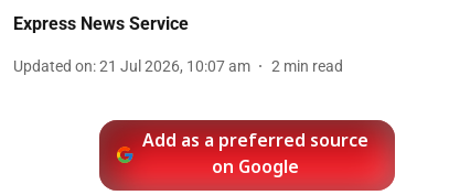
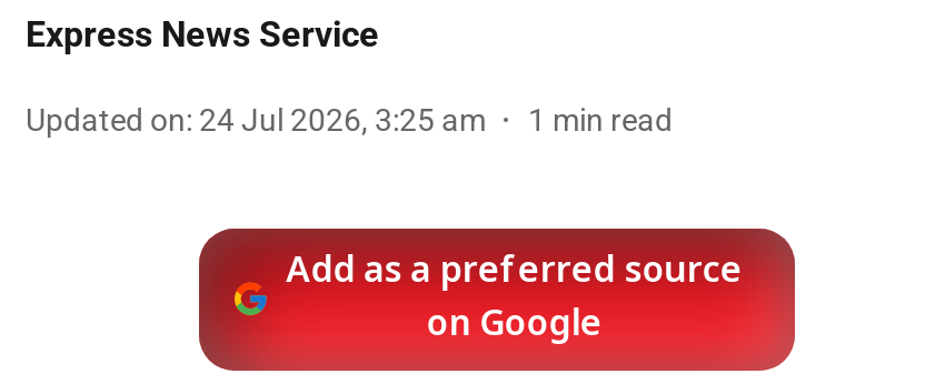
- Updated on: 21 Jul 2026, 10:07 am
+ Updated on: 24 Jul 2026, 3:25 am

- 2 min read
+ 1 min read
